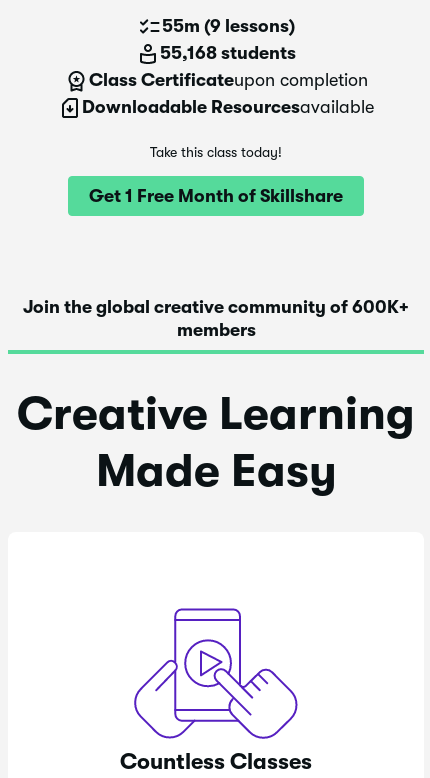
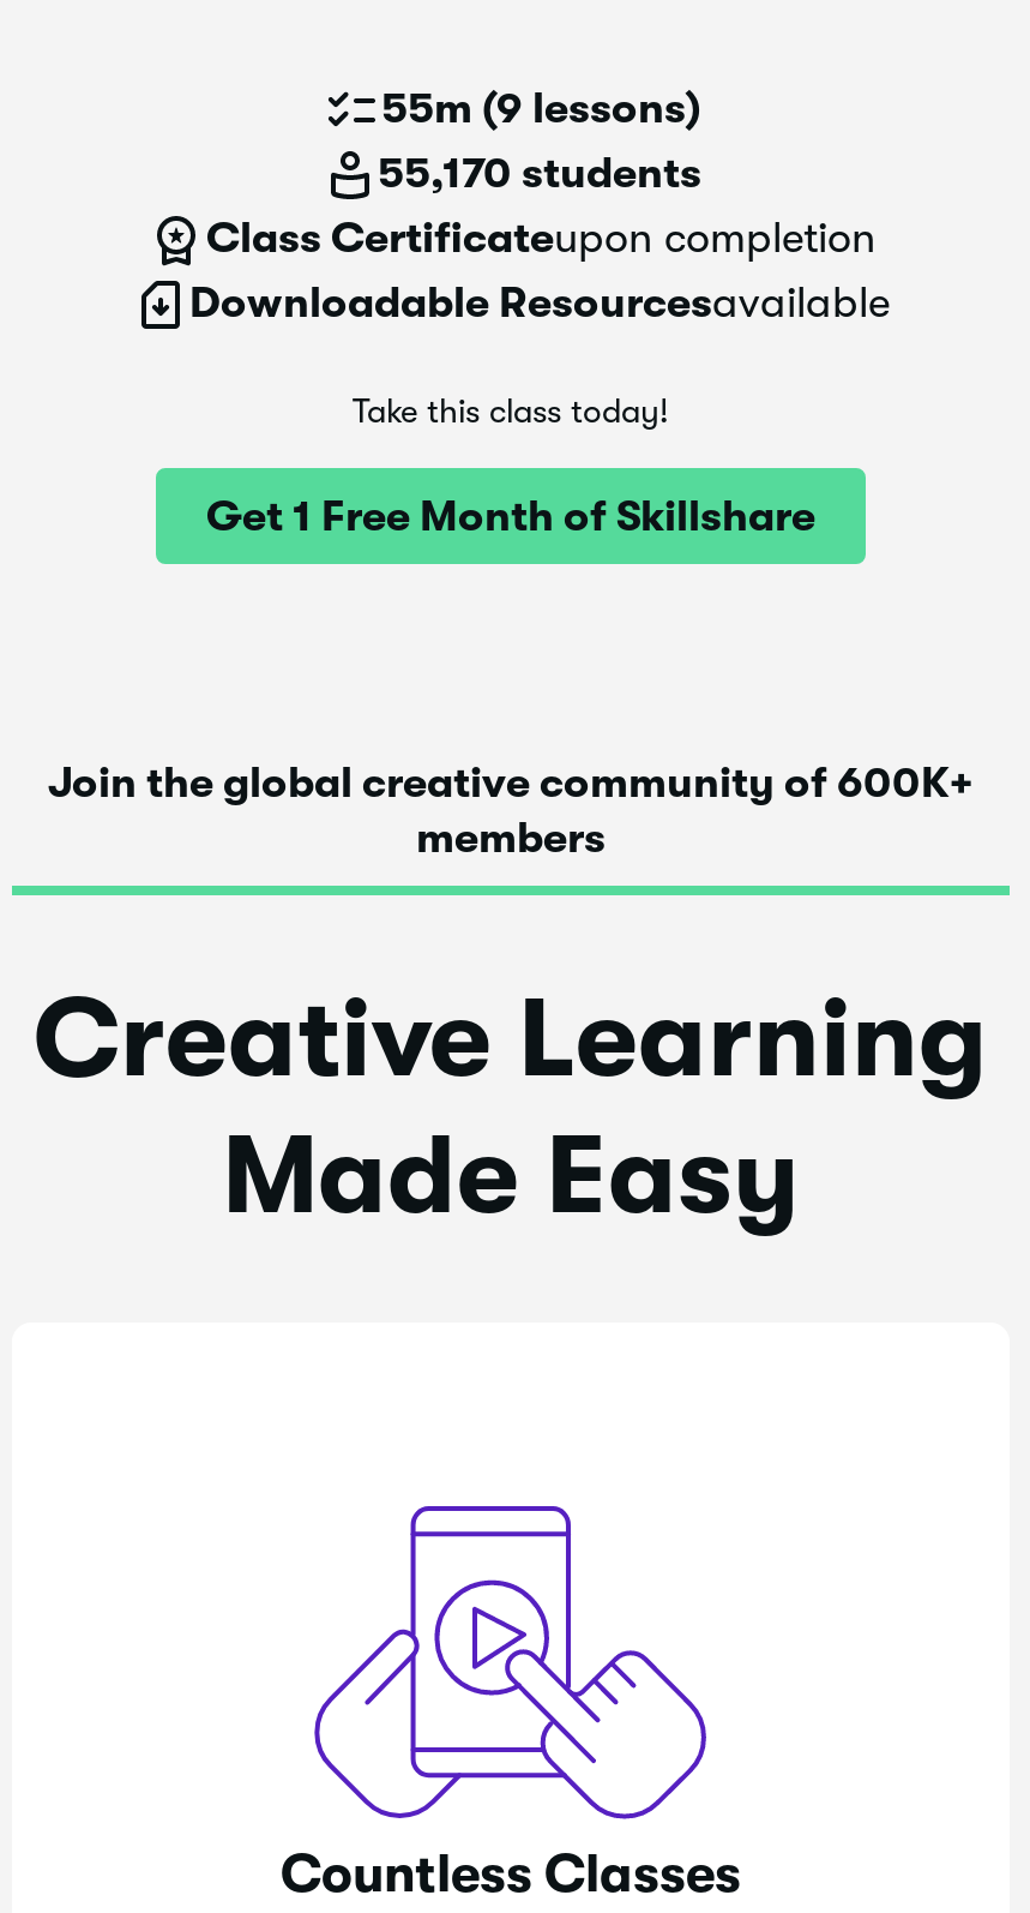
- 55,168 students
+ 55,170 students
